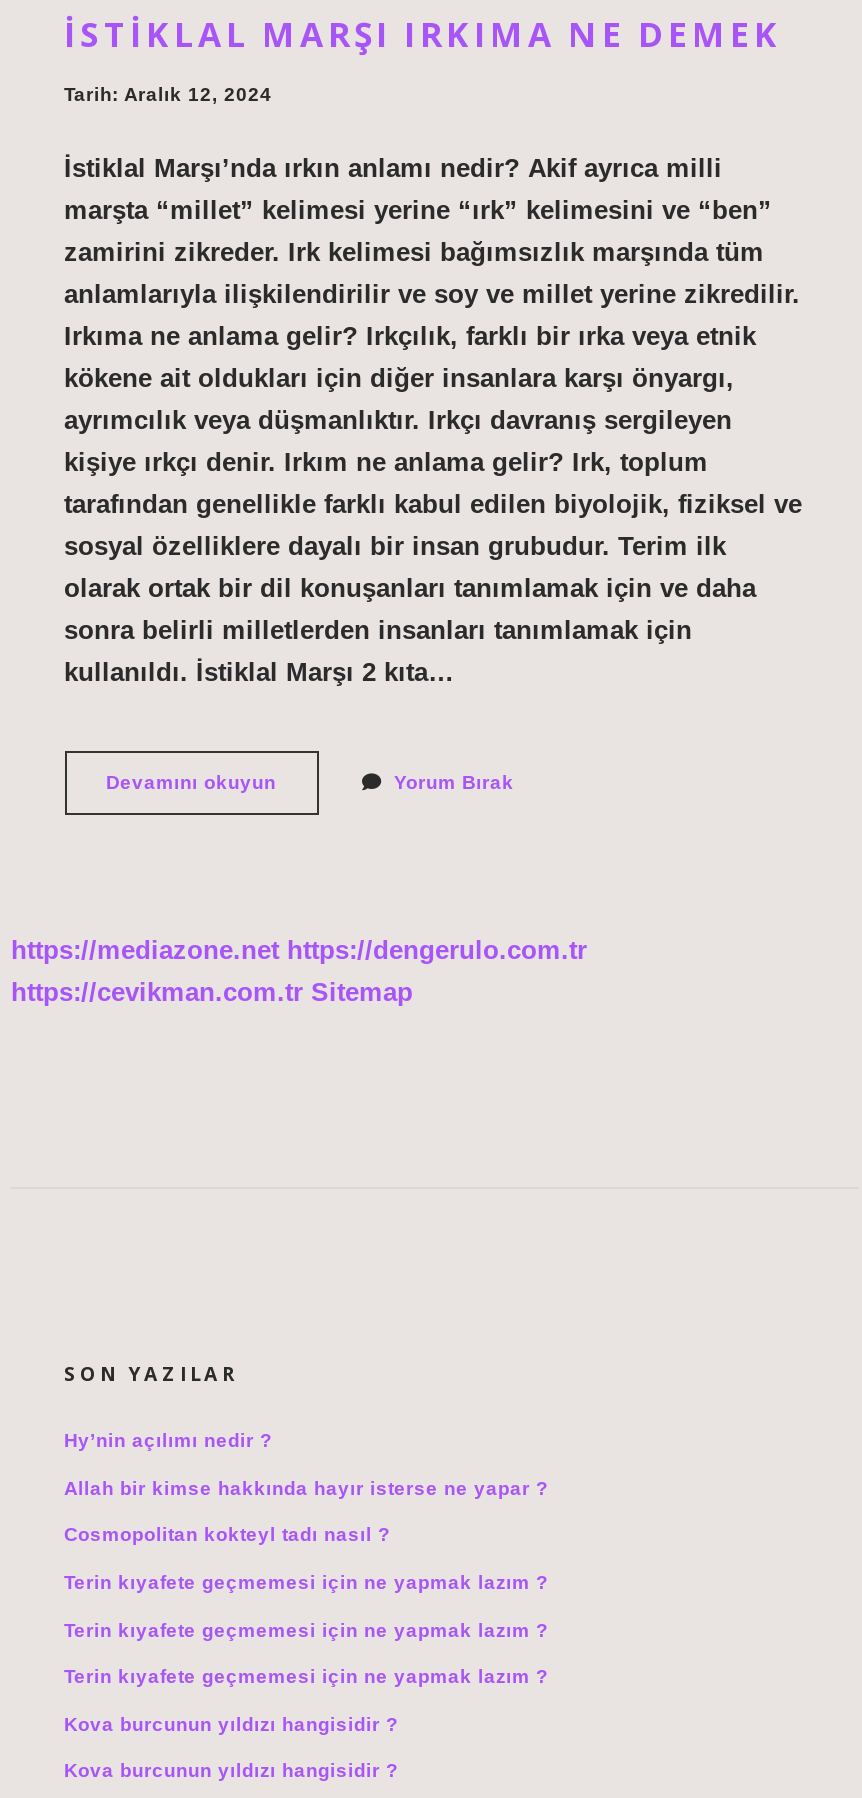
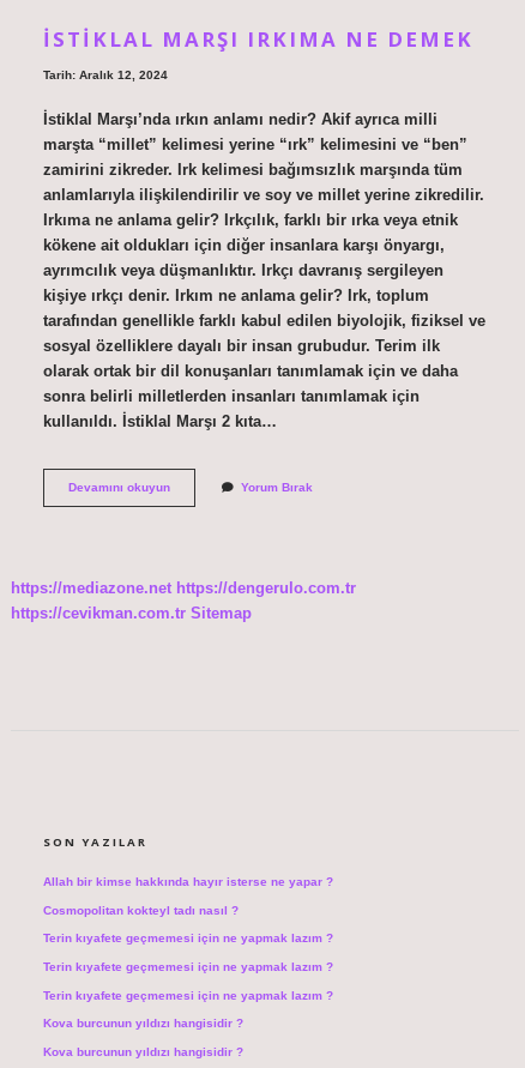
- Hy’nin açılımı nedir ?
